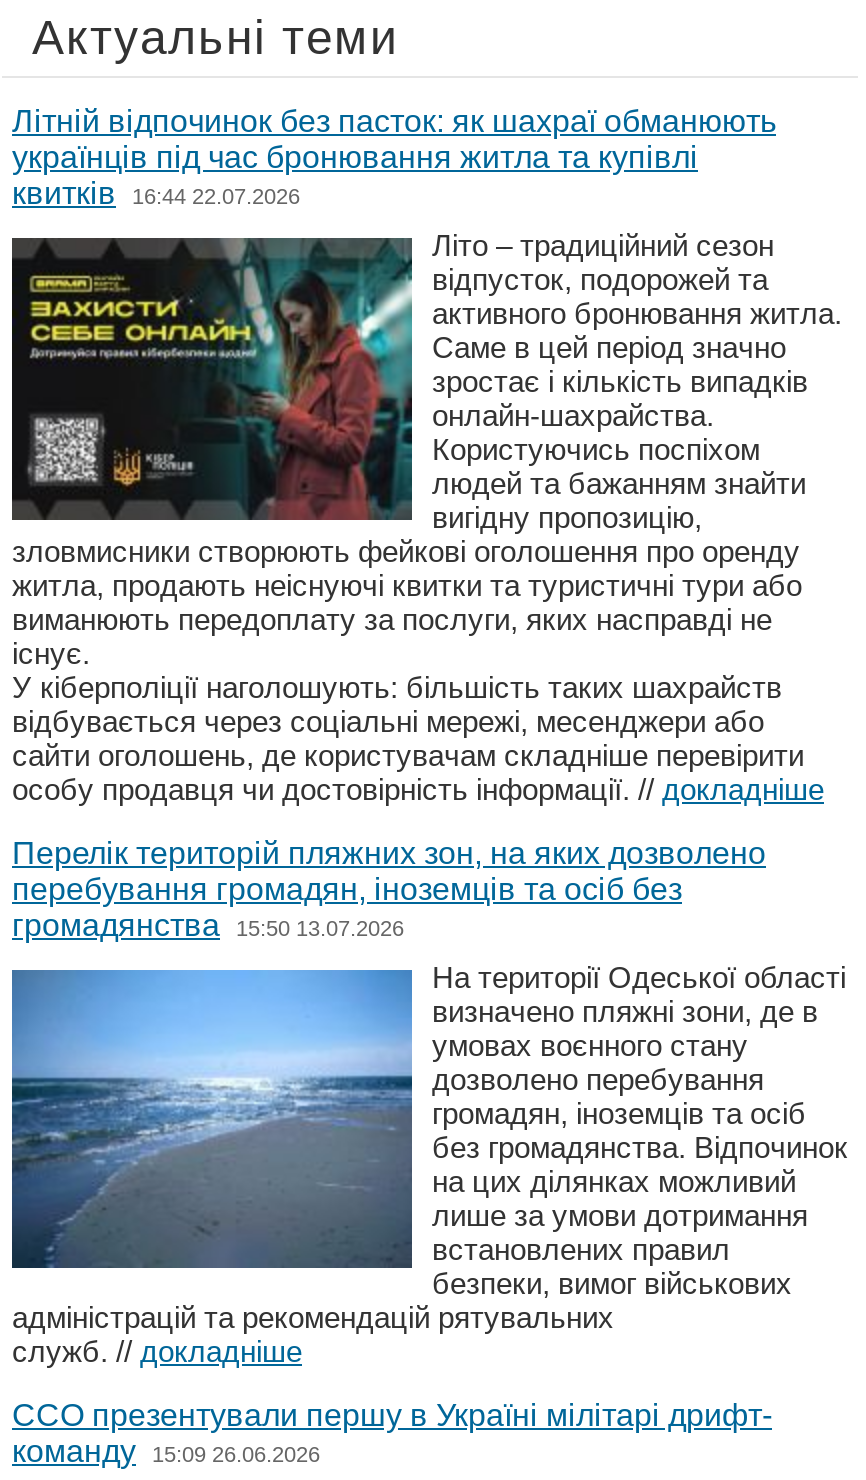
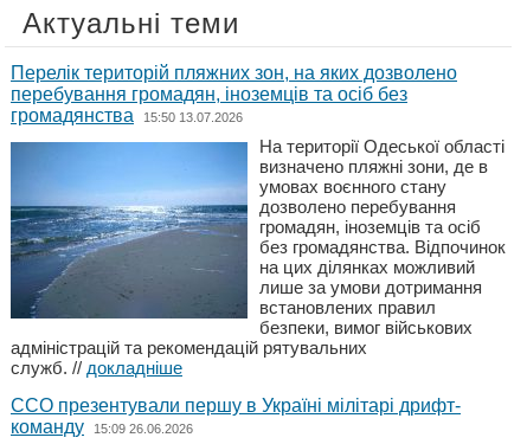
- [image]
- Літній відпочинок без пасток: як шахраї обманюють
- українців під час бронювання житла та купівлі
- квитків
- 16:44 22.07.2026
- Літо – традиційний сезон
- відпусток, подорожей та
- активного бронювання житла.
- Саме в цей період значно
- зростає і кількість випадків
- онлайн-шахрайства.
- Користуючись поспіхом
- людей та бажанням знайти
- вигідну пропозицію,
- зловмисники створюють фейкові оголошення про оренду
- житла, продають неіснуючі квитки та туристичні тури або
- виманюють передоплату за послуги, яких насправді не
- існує.
- У кіберполіції наголошують: більшість таких шахрайств
- відбувається через соціальні мережі, месенджери або
- сайти оголошень, де користувачам складніше перевірити
- особу продавця чи достовірність інформації. // докладніше
